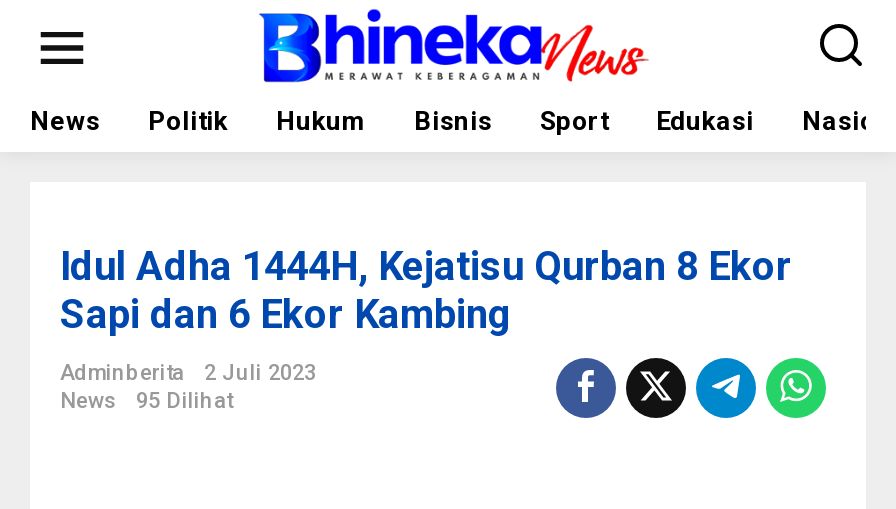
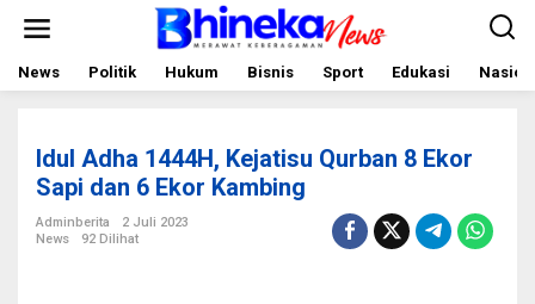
- 95 Dilihat
+ 92 Dilihat
